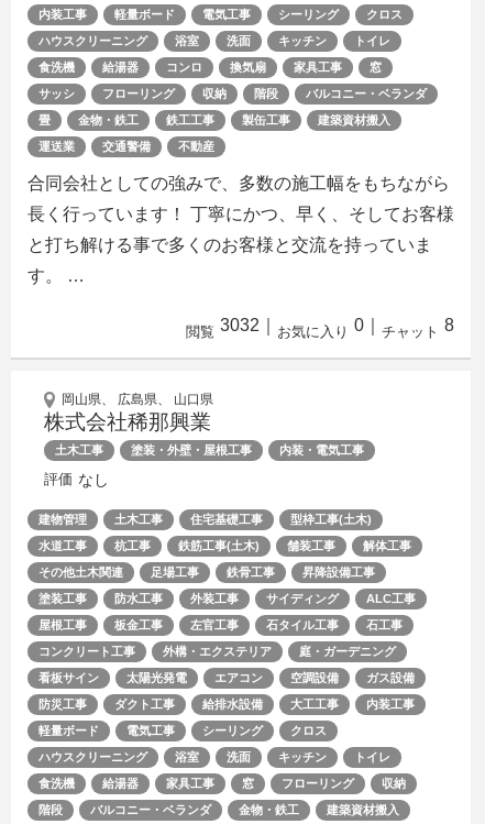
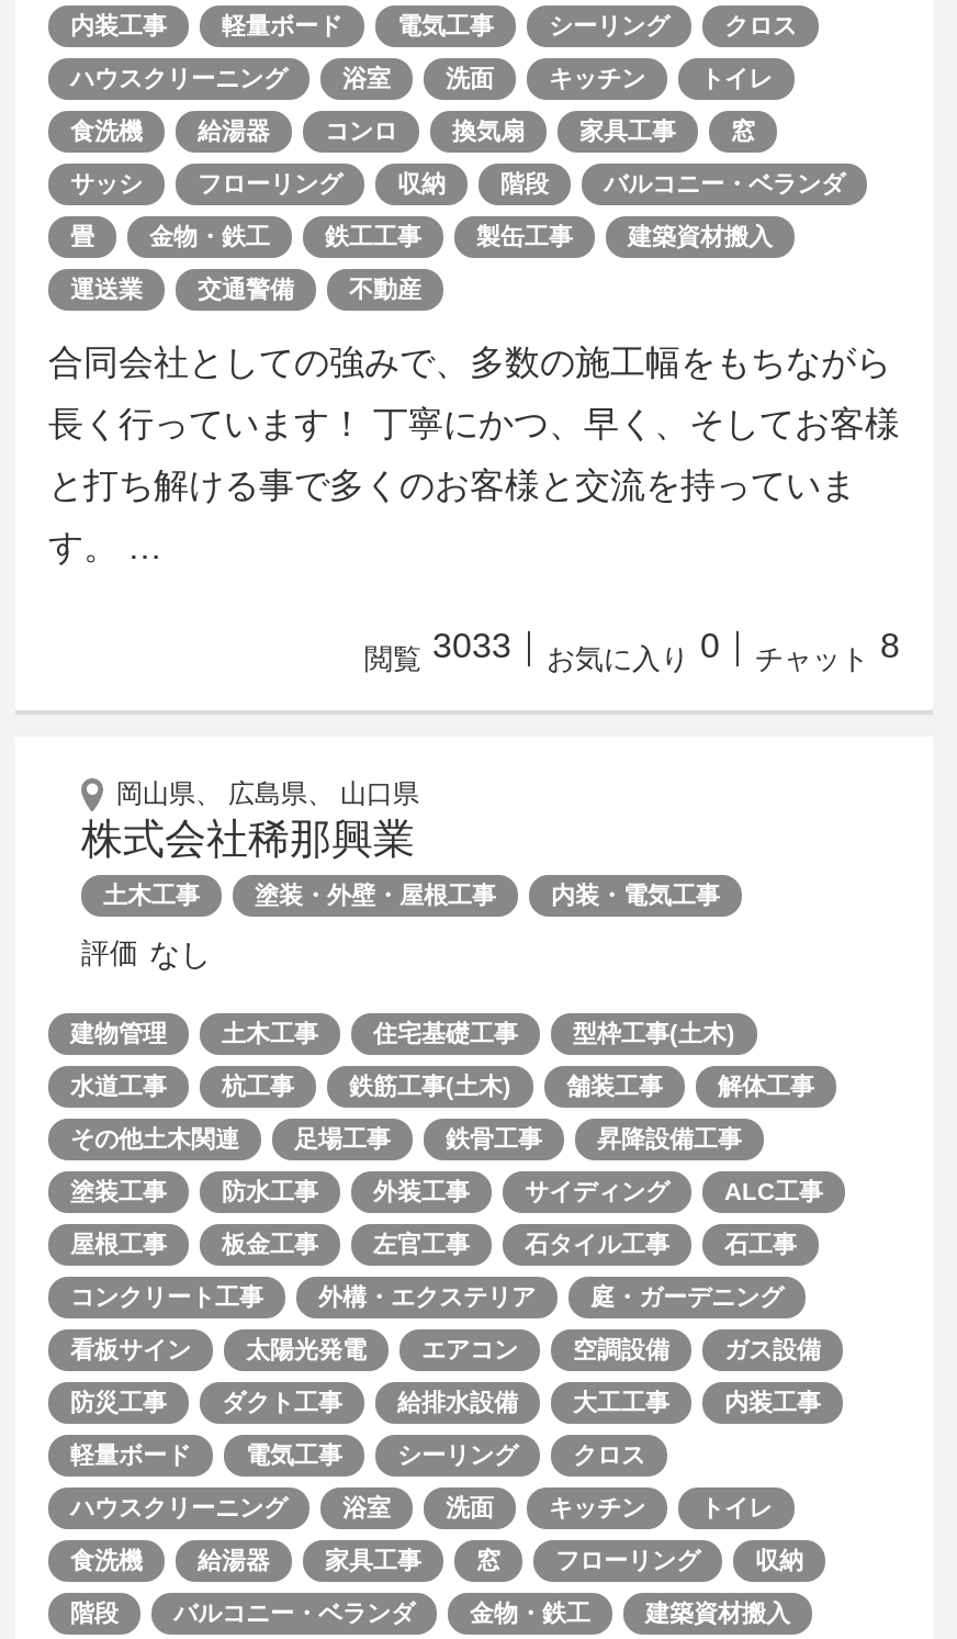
- 閲覧 3032｜お気に入り 0｜チャット 8
+ 閲覧 3033｜お気に入り 0｜チャット 8
